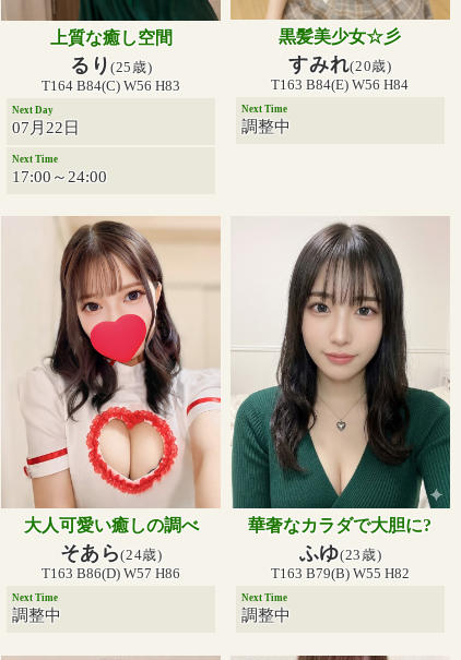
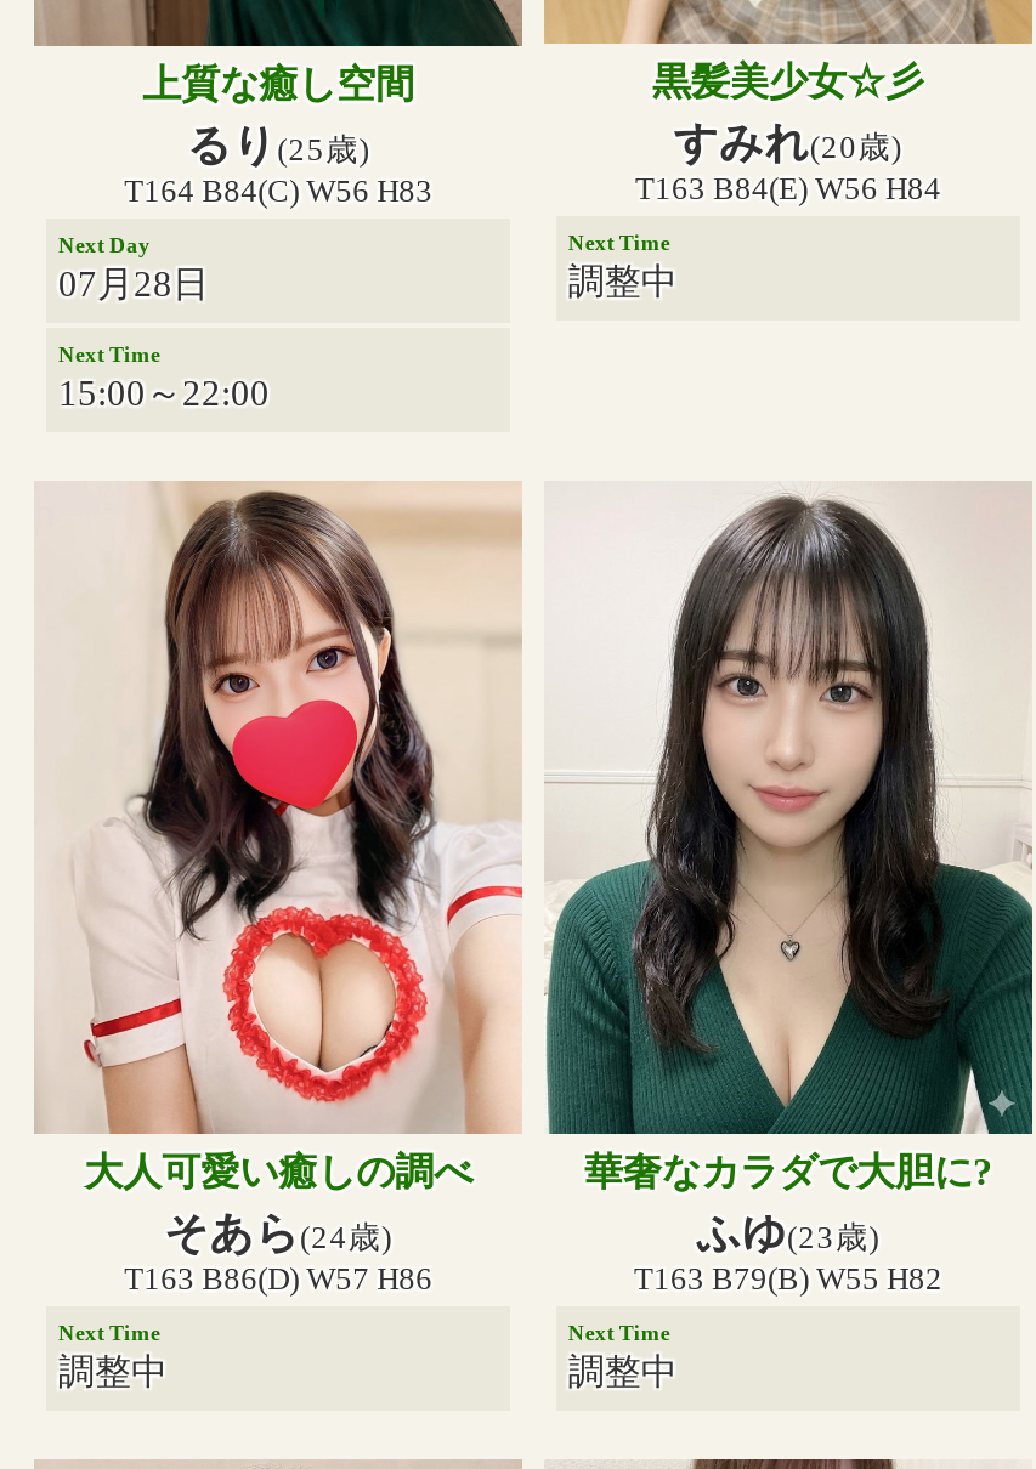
- 07月22日
+ 07月28日

- 17:00～24:00
+ 15:00～22:00
